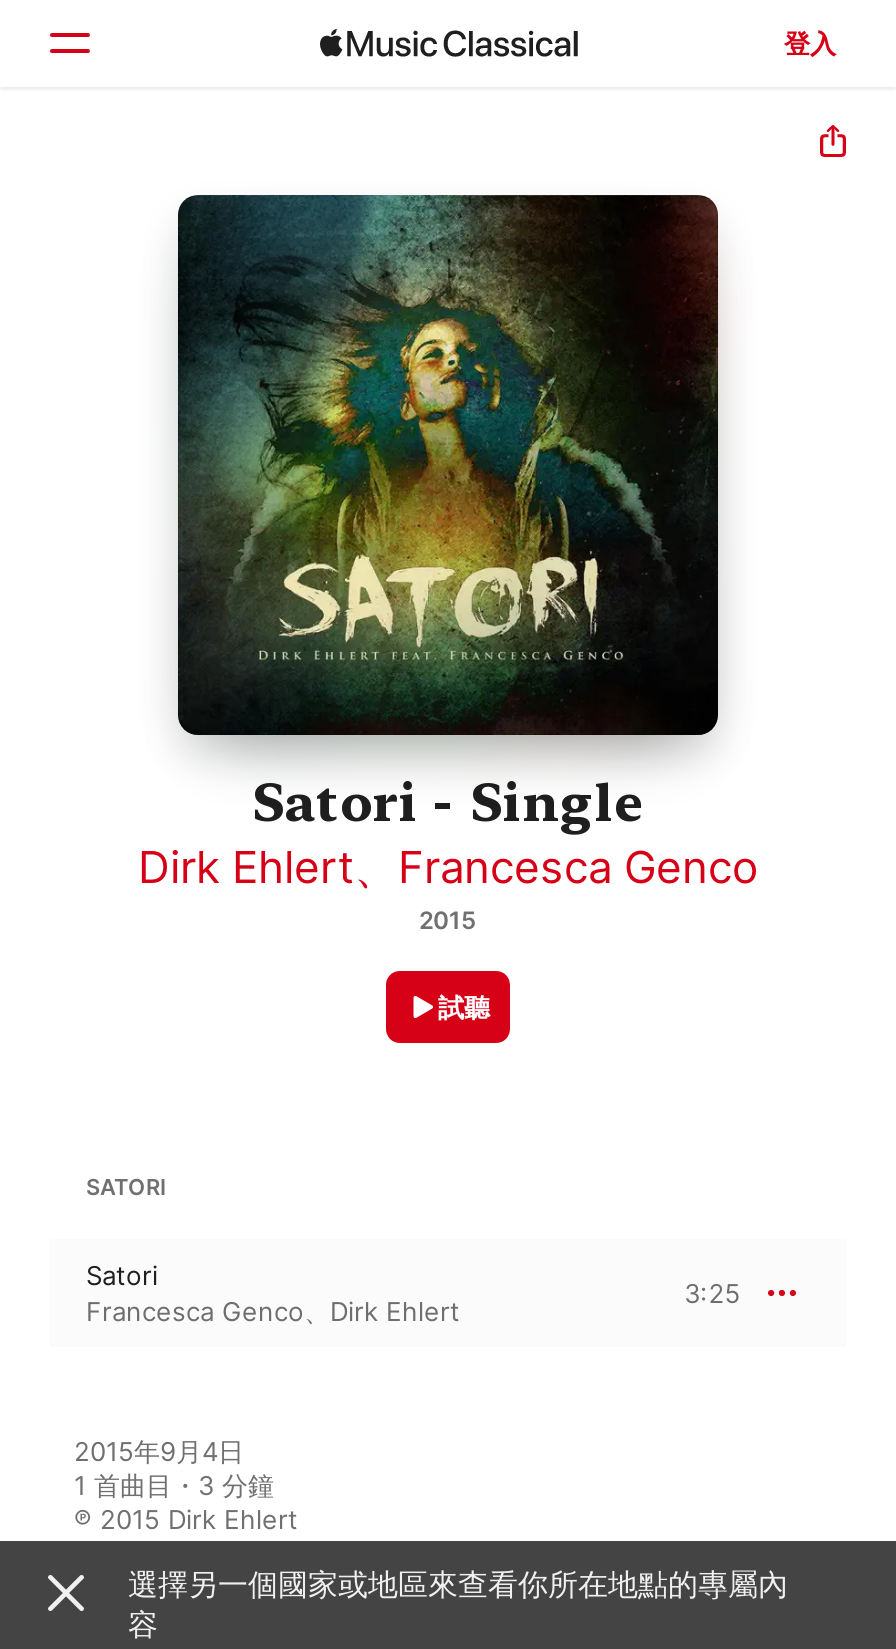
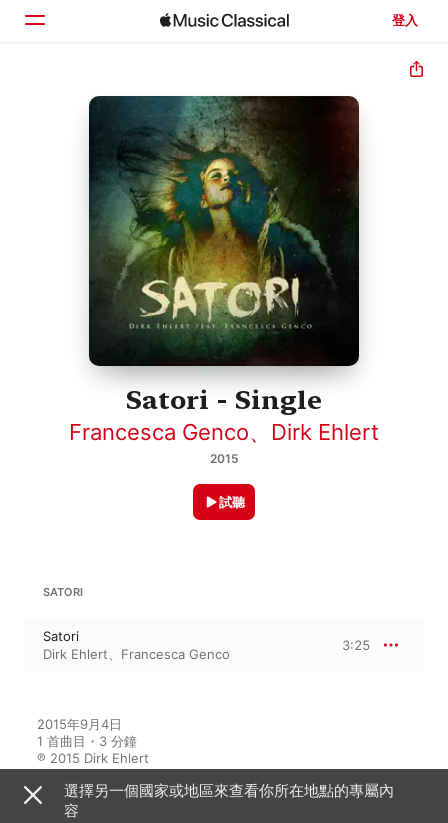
moved down: Dirk Ehlert、Francesca Genco

moved up: Francesca Genco、Dirk Ehlert
